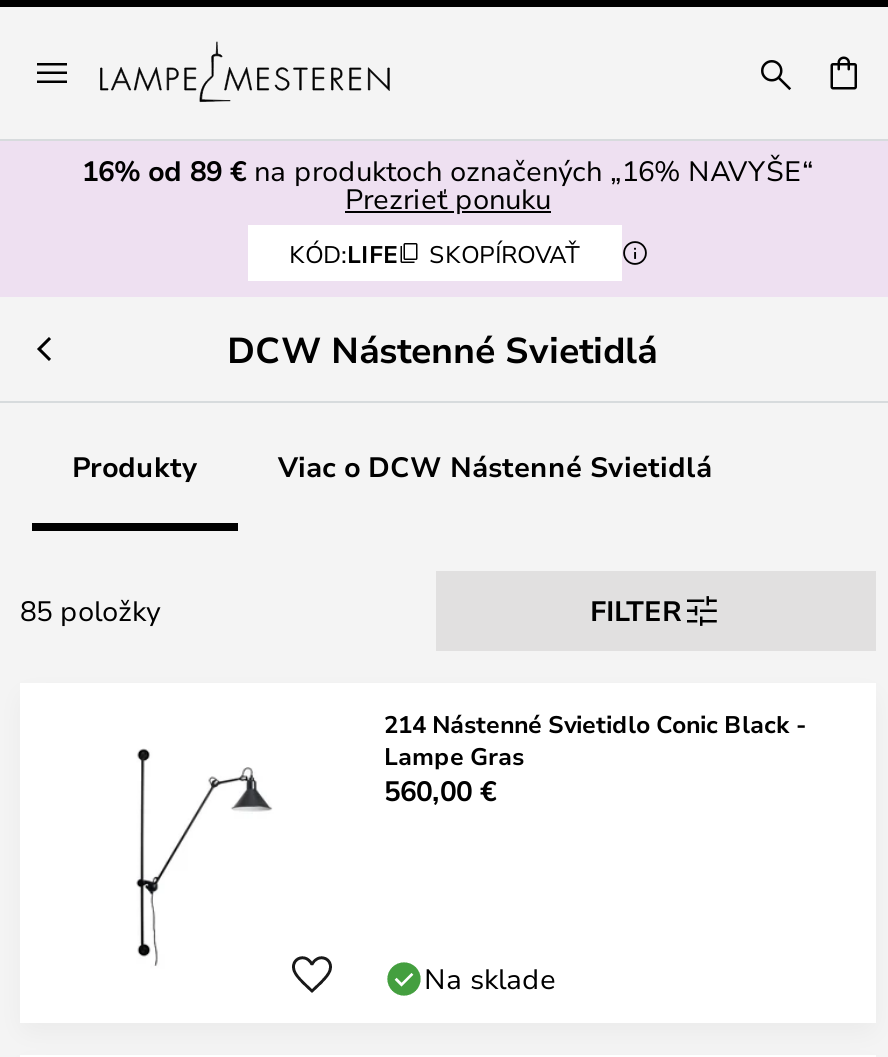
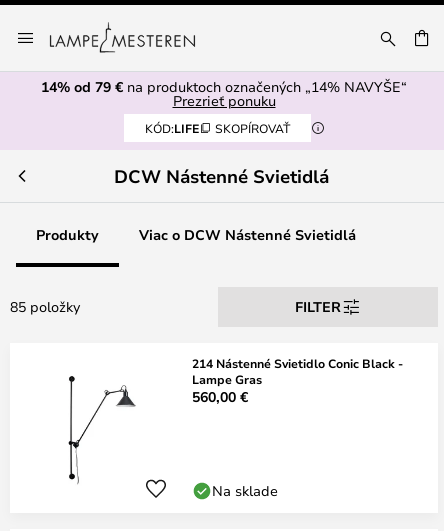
- 16% od 89 €na produktoch označených „16% NAVYŠE“
+ 14% od 79 €na produktoch označených „14% NAVYŠE“
